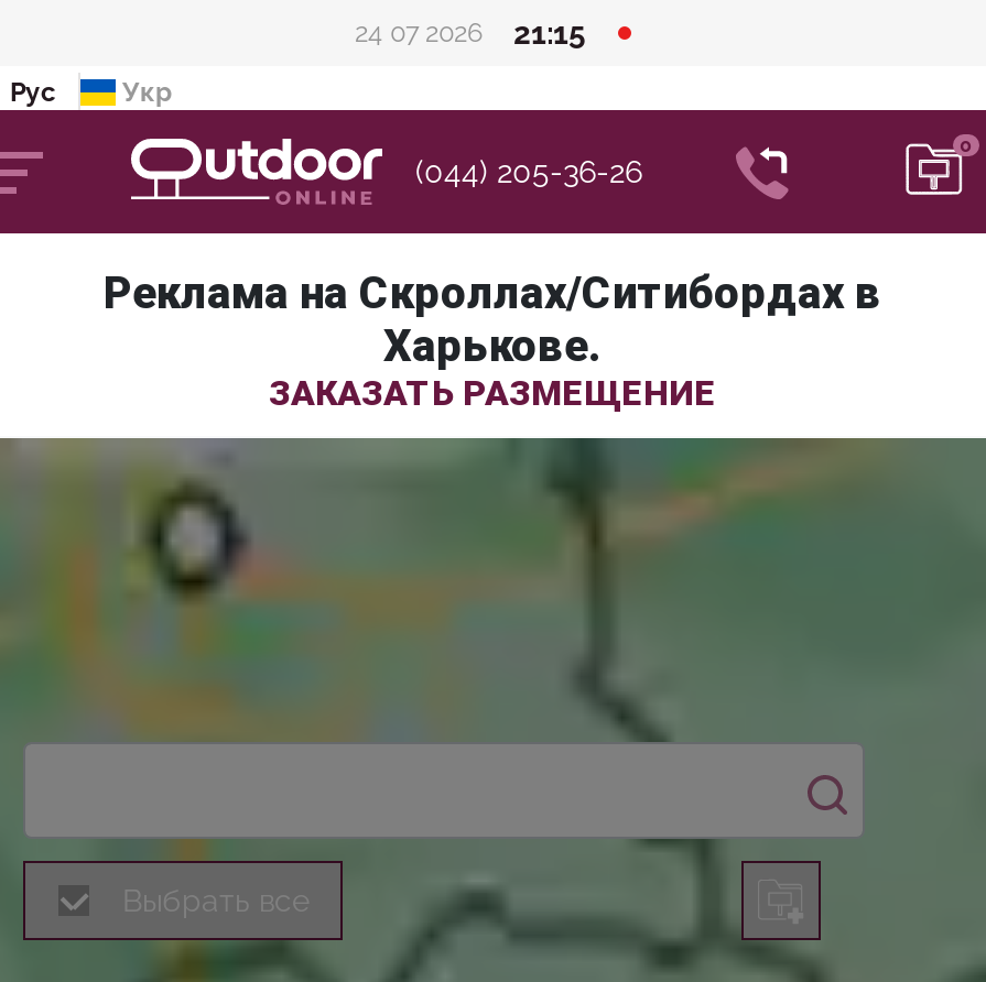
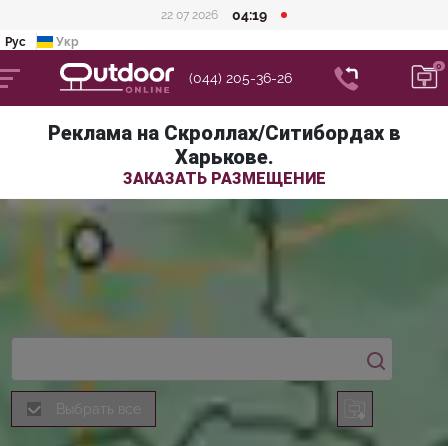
- 24 07 2026
+ 22 07 2026

- 21:15
+ 04:19
